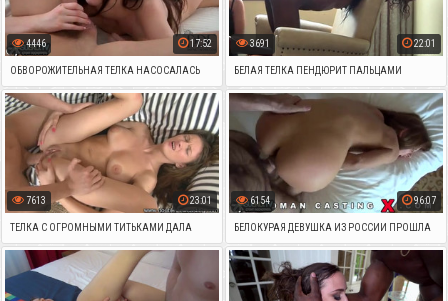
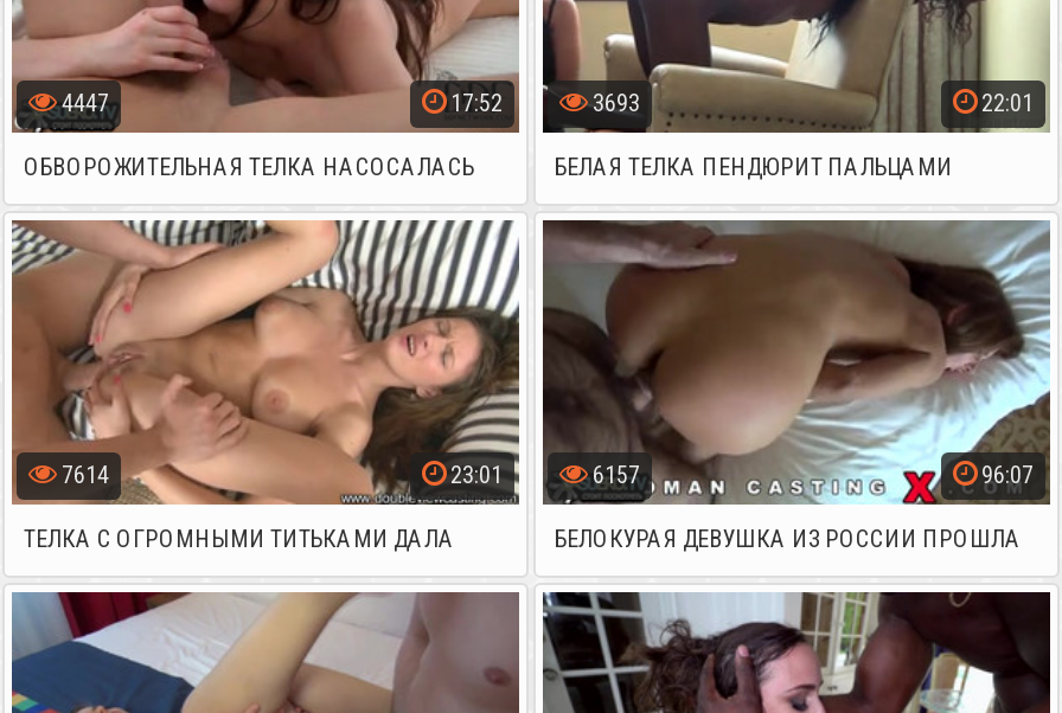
- 4446
+ 4447

- 3691
+ 3693

- 7613
+ 7614

- 6154
+ 6157
